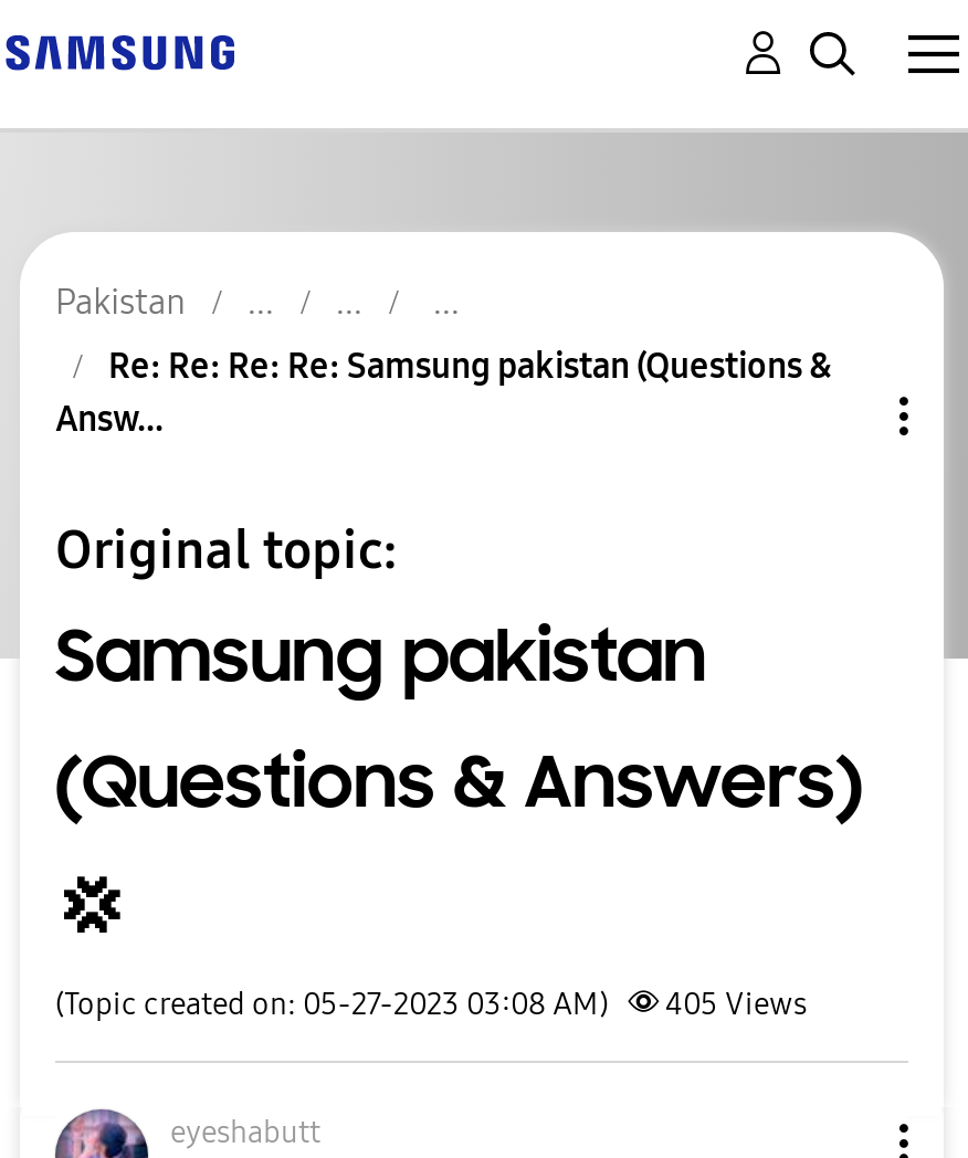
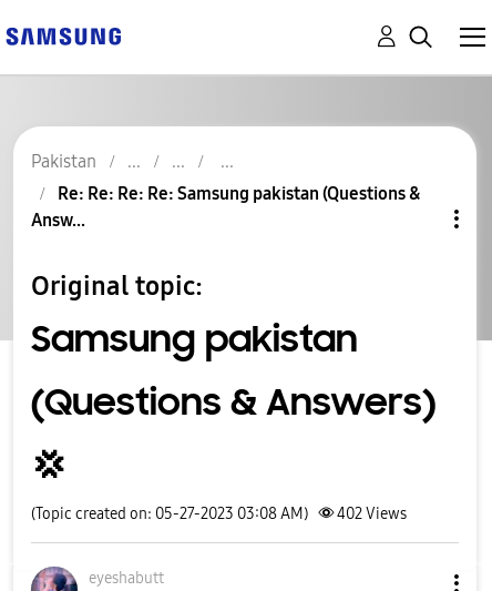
- (Topic created on: 05-27-2023 03:08 AM) 405 Views
+ (Topic created on: 05-27-2023 03:08 AM) 402 Views
